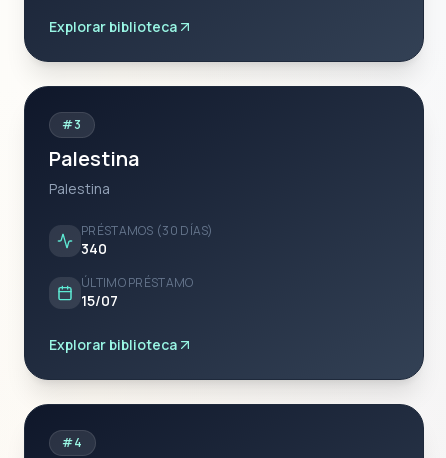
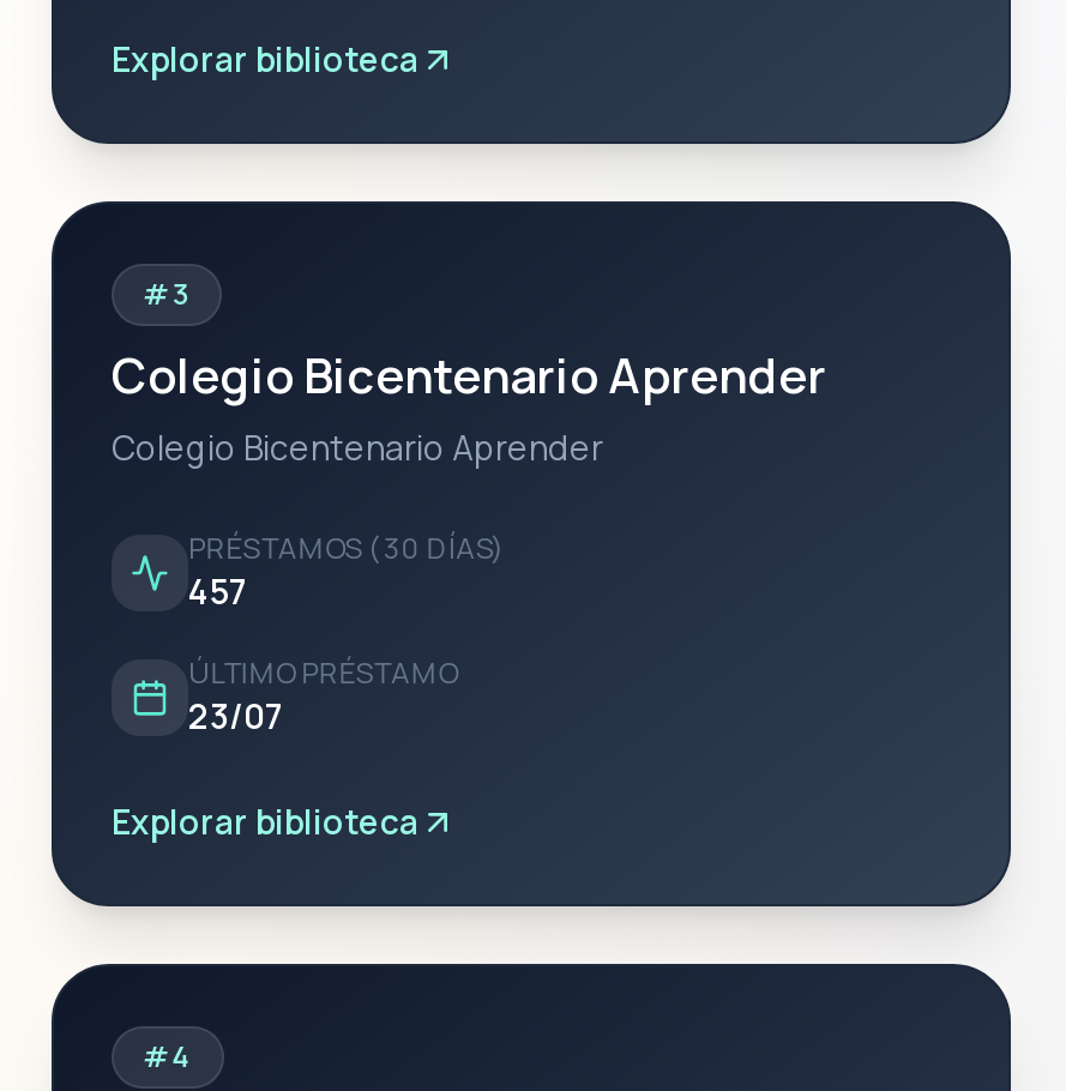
- Palestina
- Palestina
+ Colegio Bicentenario Aprender
+ Colegio Bicentenario Aprender

- 340
+ 457

- 15/07
+ 23/07
